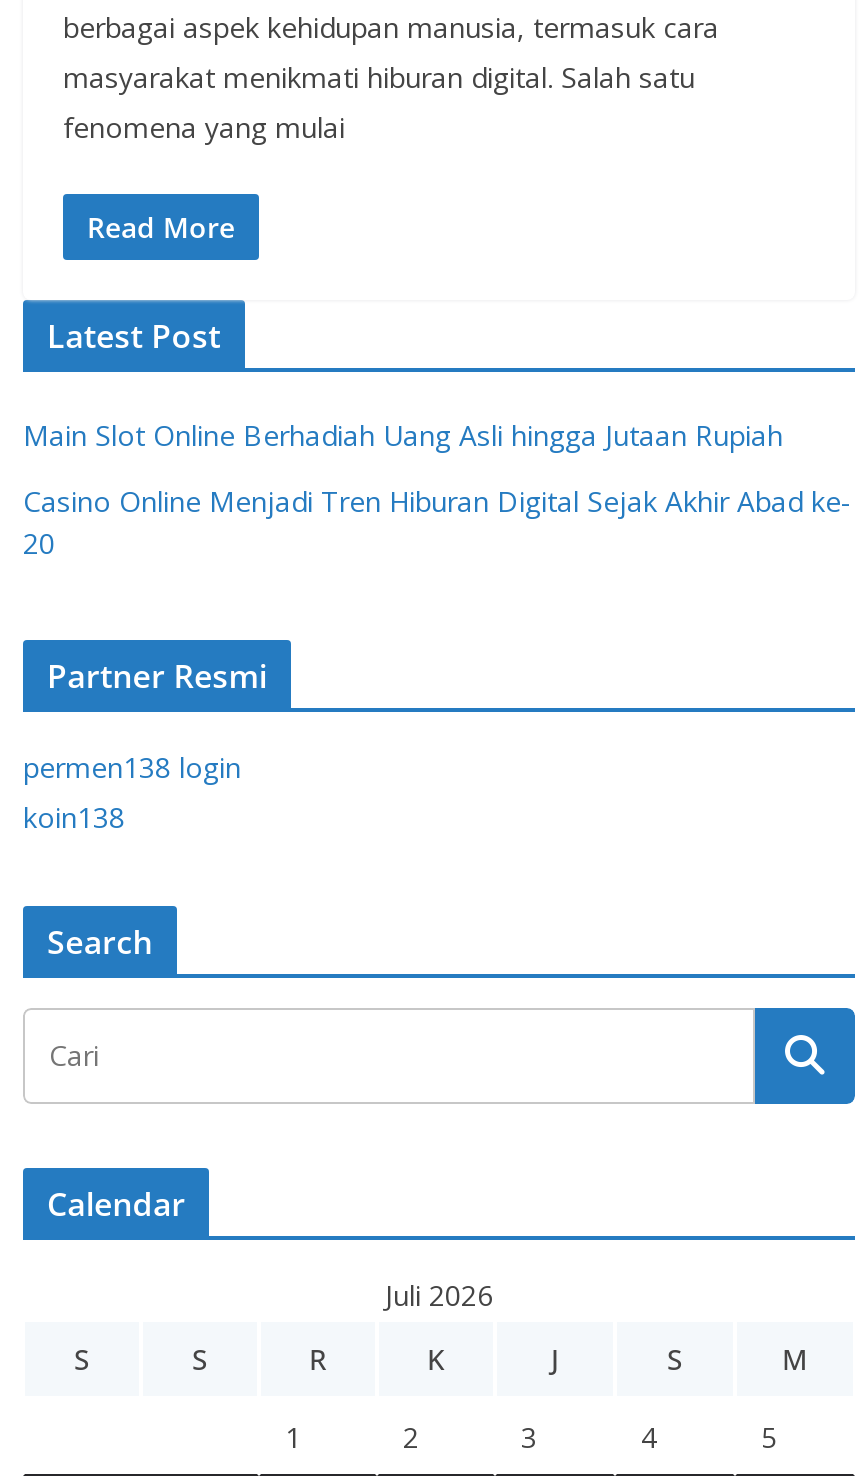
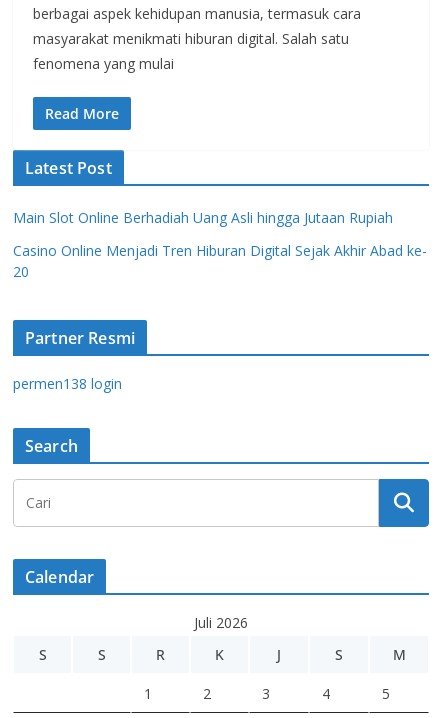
- koin138
